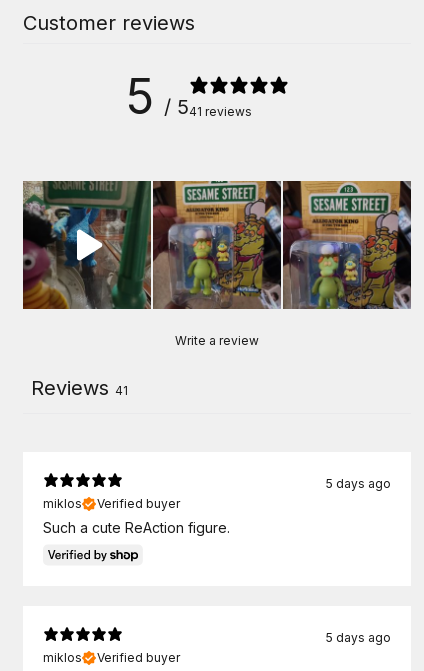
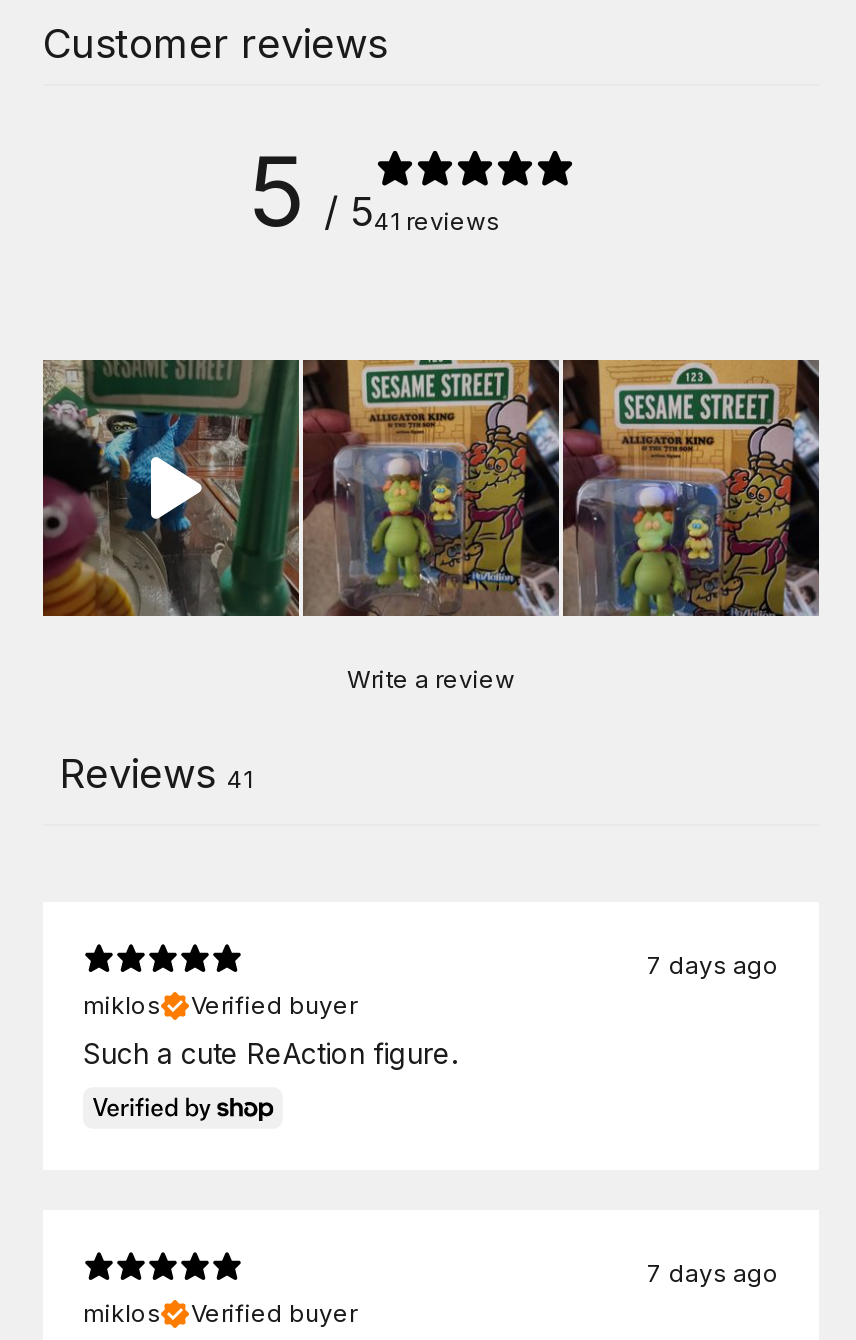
- 5 days ago
+ 7 days ago

- 5 days ago
+ 7 days ago
